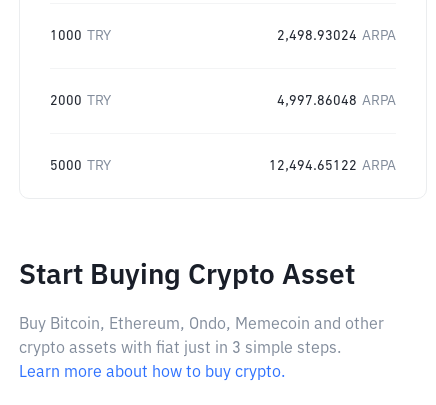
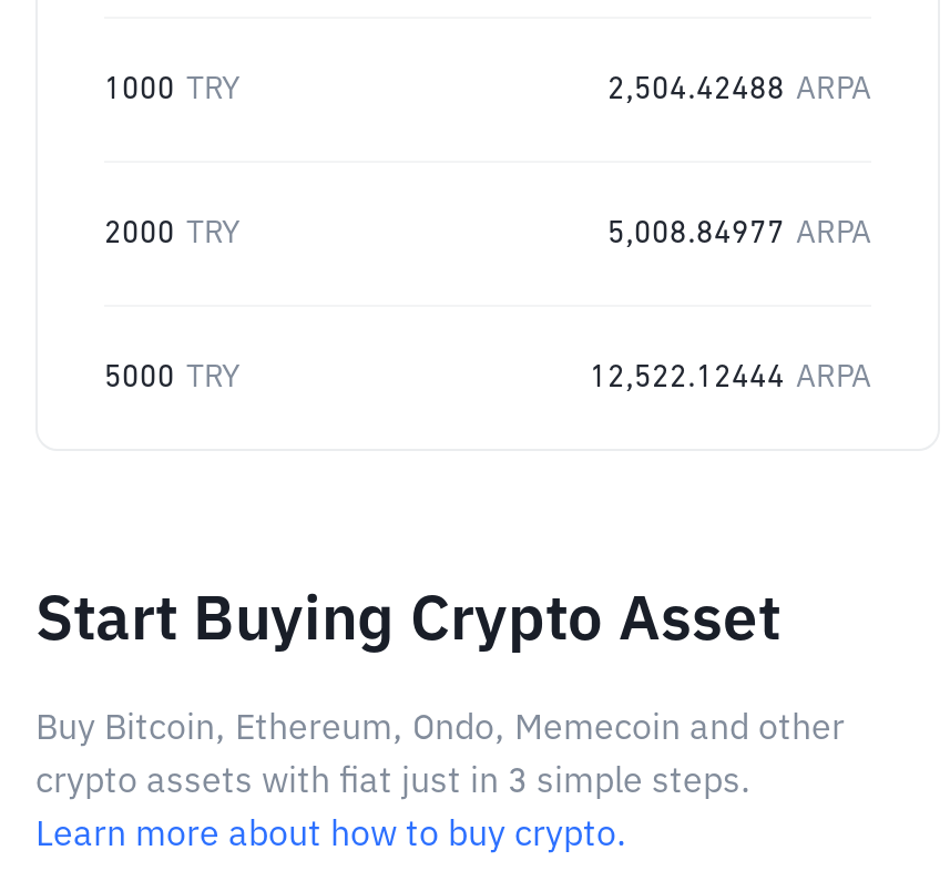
- 2,498.93024 ARPA
+ 2,504.42488 ARPA

- 4,997.86048 ARPA
+ 5,008.84977 ARPA

- 12,494.65122 ARPA
+ 12,522.12444 ARPA
